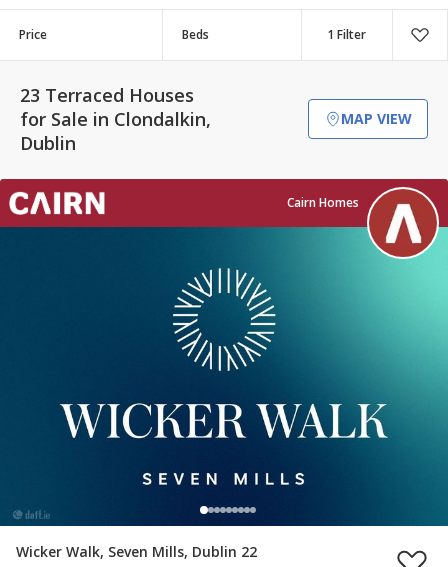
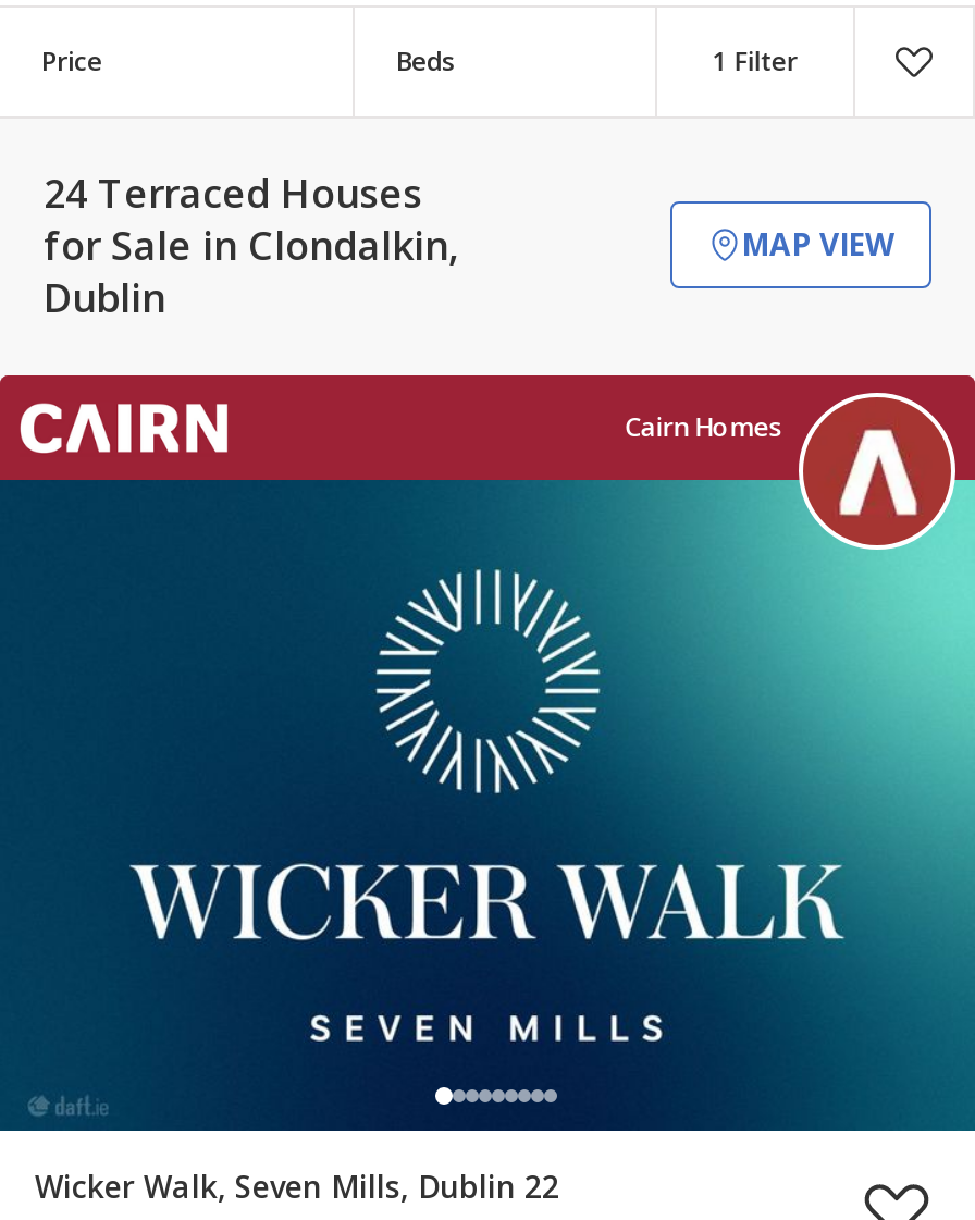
- 23 Terraced Houses
+ 24 Terraced Houses
